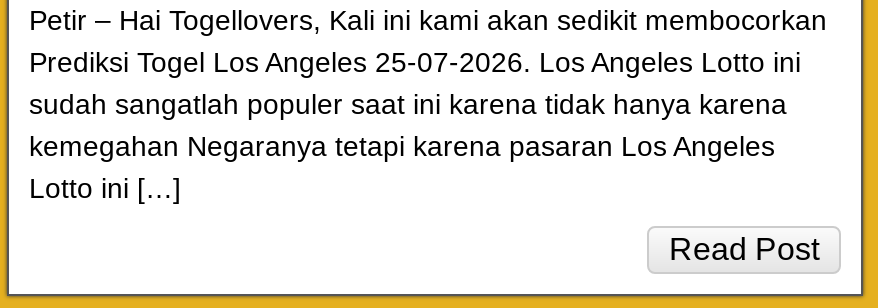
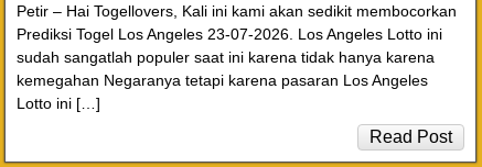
- Prediksi Togel Los Angeles 25-07-2026. Los Angeles Lotto ini
+ Prediksi Togel Los Angeles 23-07-2026. Los Angeles Lotto ini
